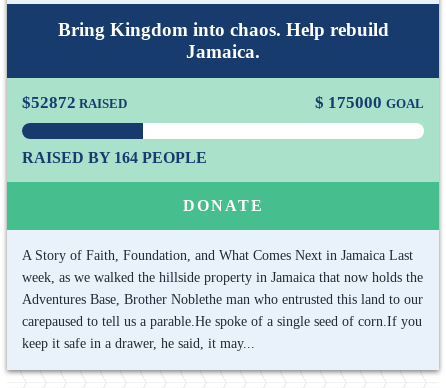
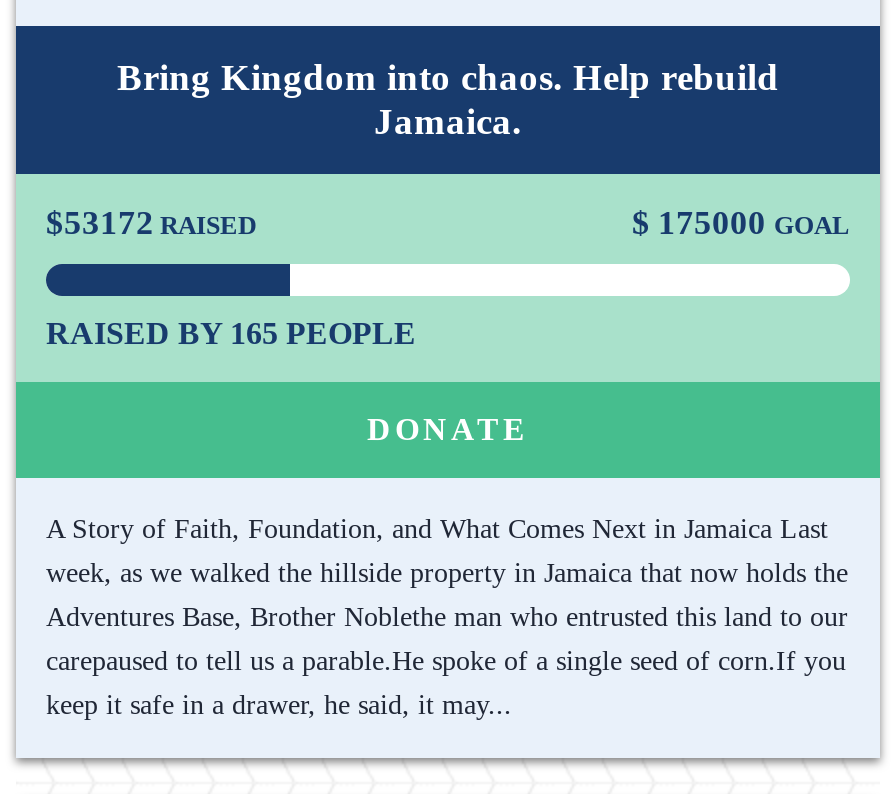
- $52872 RAISED
+ $53172 RAISED

- RAISED BY 164 PEOPLE
+ RAISED BY 165 PEOPLE
